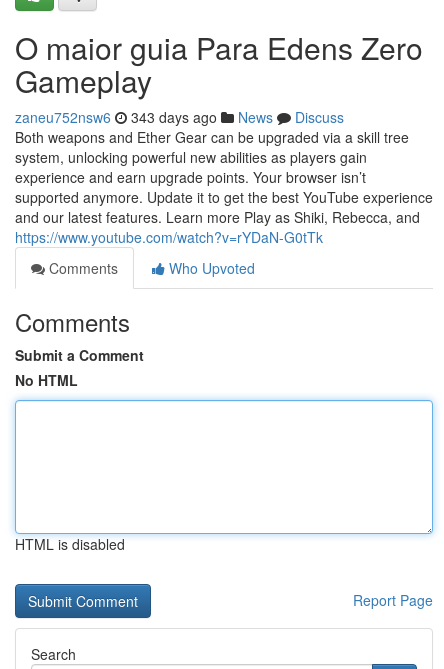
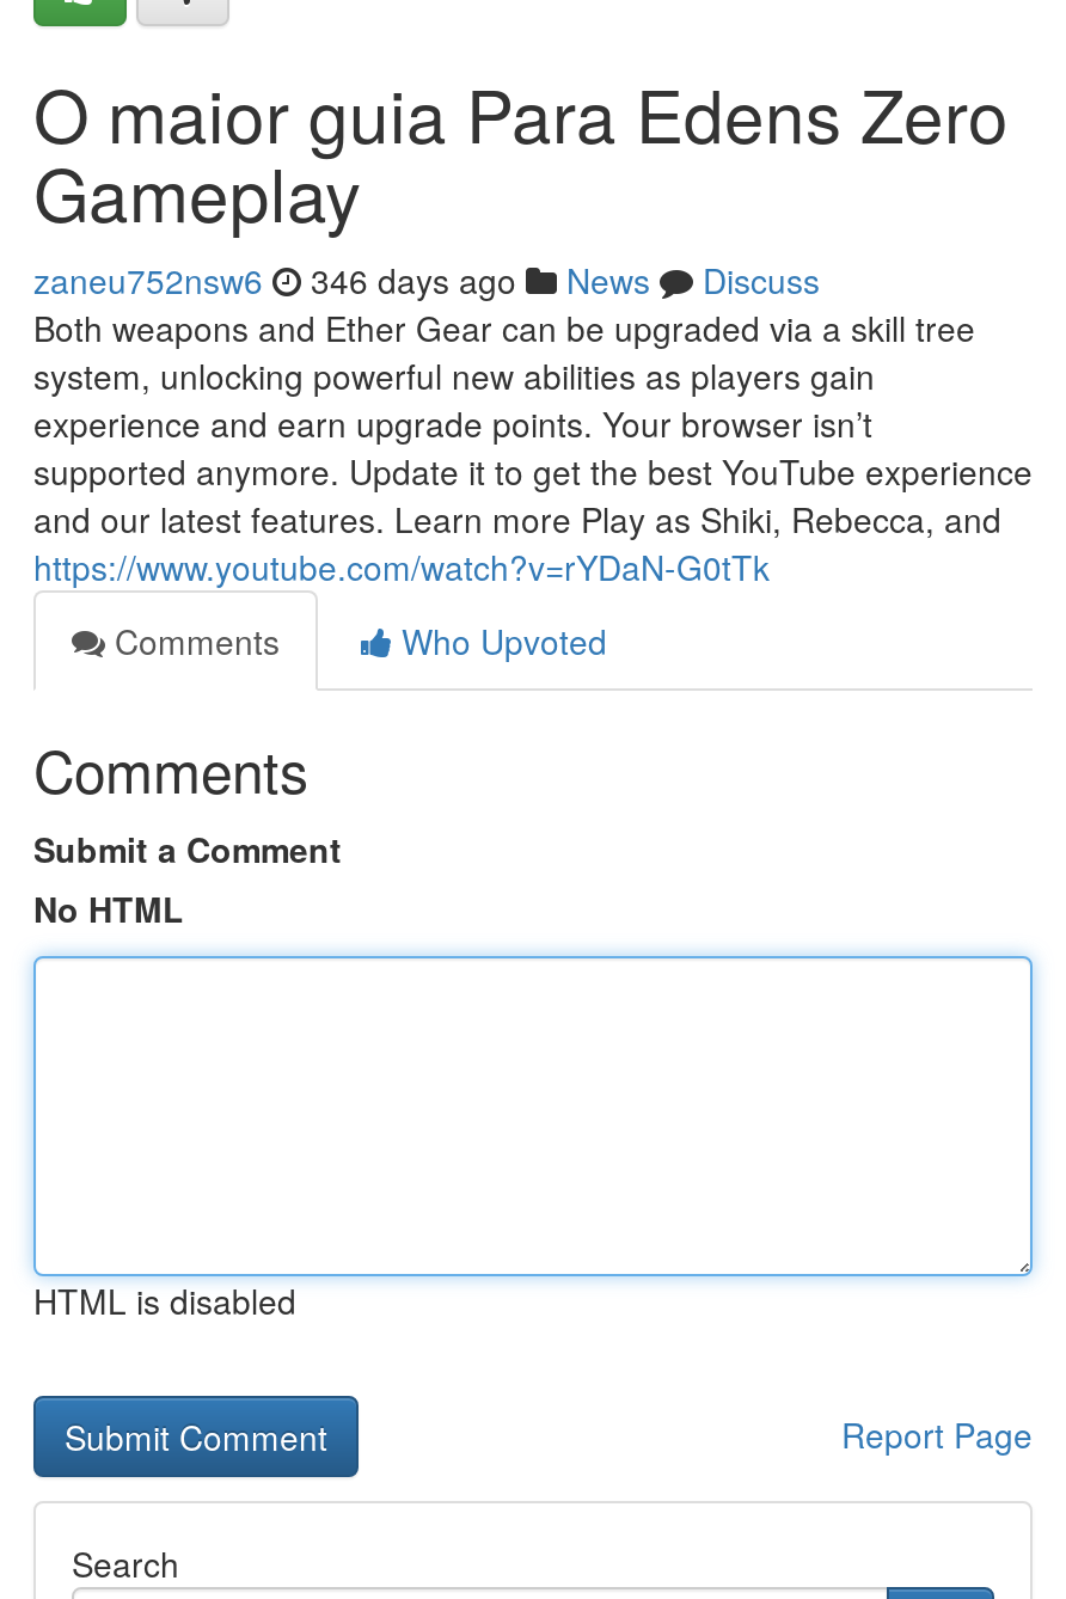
- zaneu752nsw6 343 days ago News Discuss
+ zaneu752nsw6 346 days ago News Discuss
